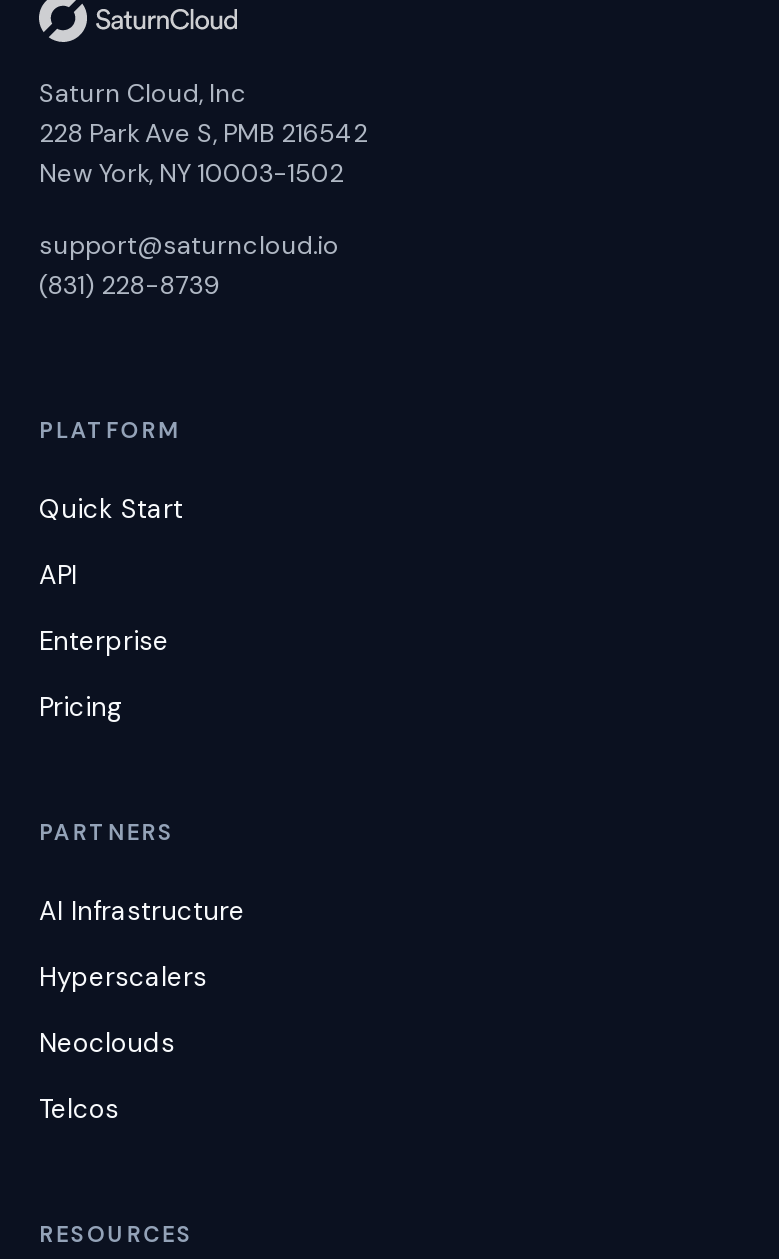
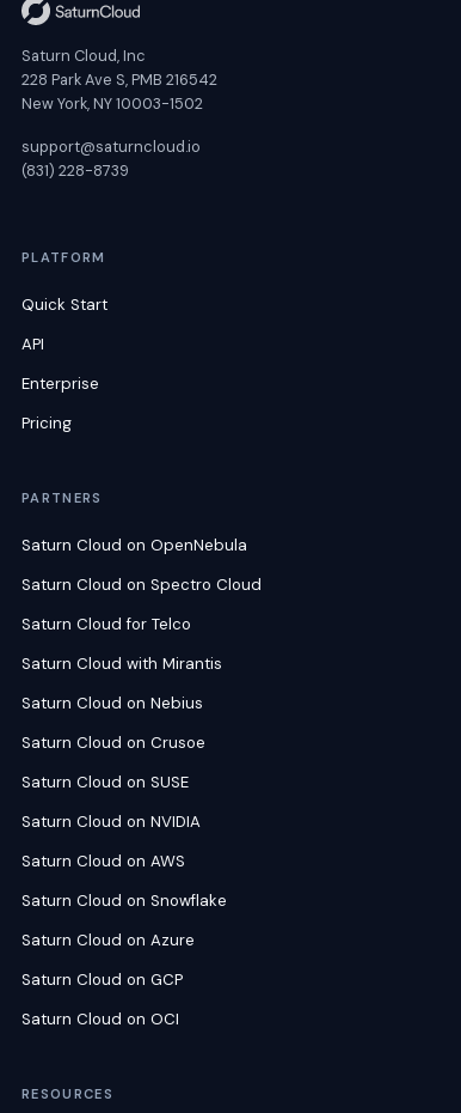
- AI Infrastructure
- Hyperscalers
- Neoclouds
- Telcos
+ Saturn Cloud on OpenNebula
+ Saturn Cloud on Spectro Cloud
+ Saturn Cloud for Telco
+ Saturn Cloud with Mirantis
+ Saturn Cloud on Nebius
+ Saturn Cloud on Crusoe
+ Saturn Cloud on SUSE
+ Saturn Cloud on NVIDIA
+ Saturn Cloud on AWS
+ Saturn Cloud on Snowflake
+ Saturn Cloud on Azure
+ Saturn Cloud on GCP
+ Saturn Cloud on OCI
